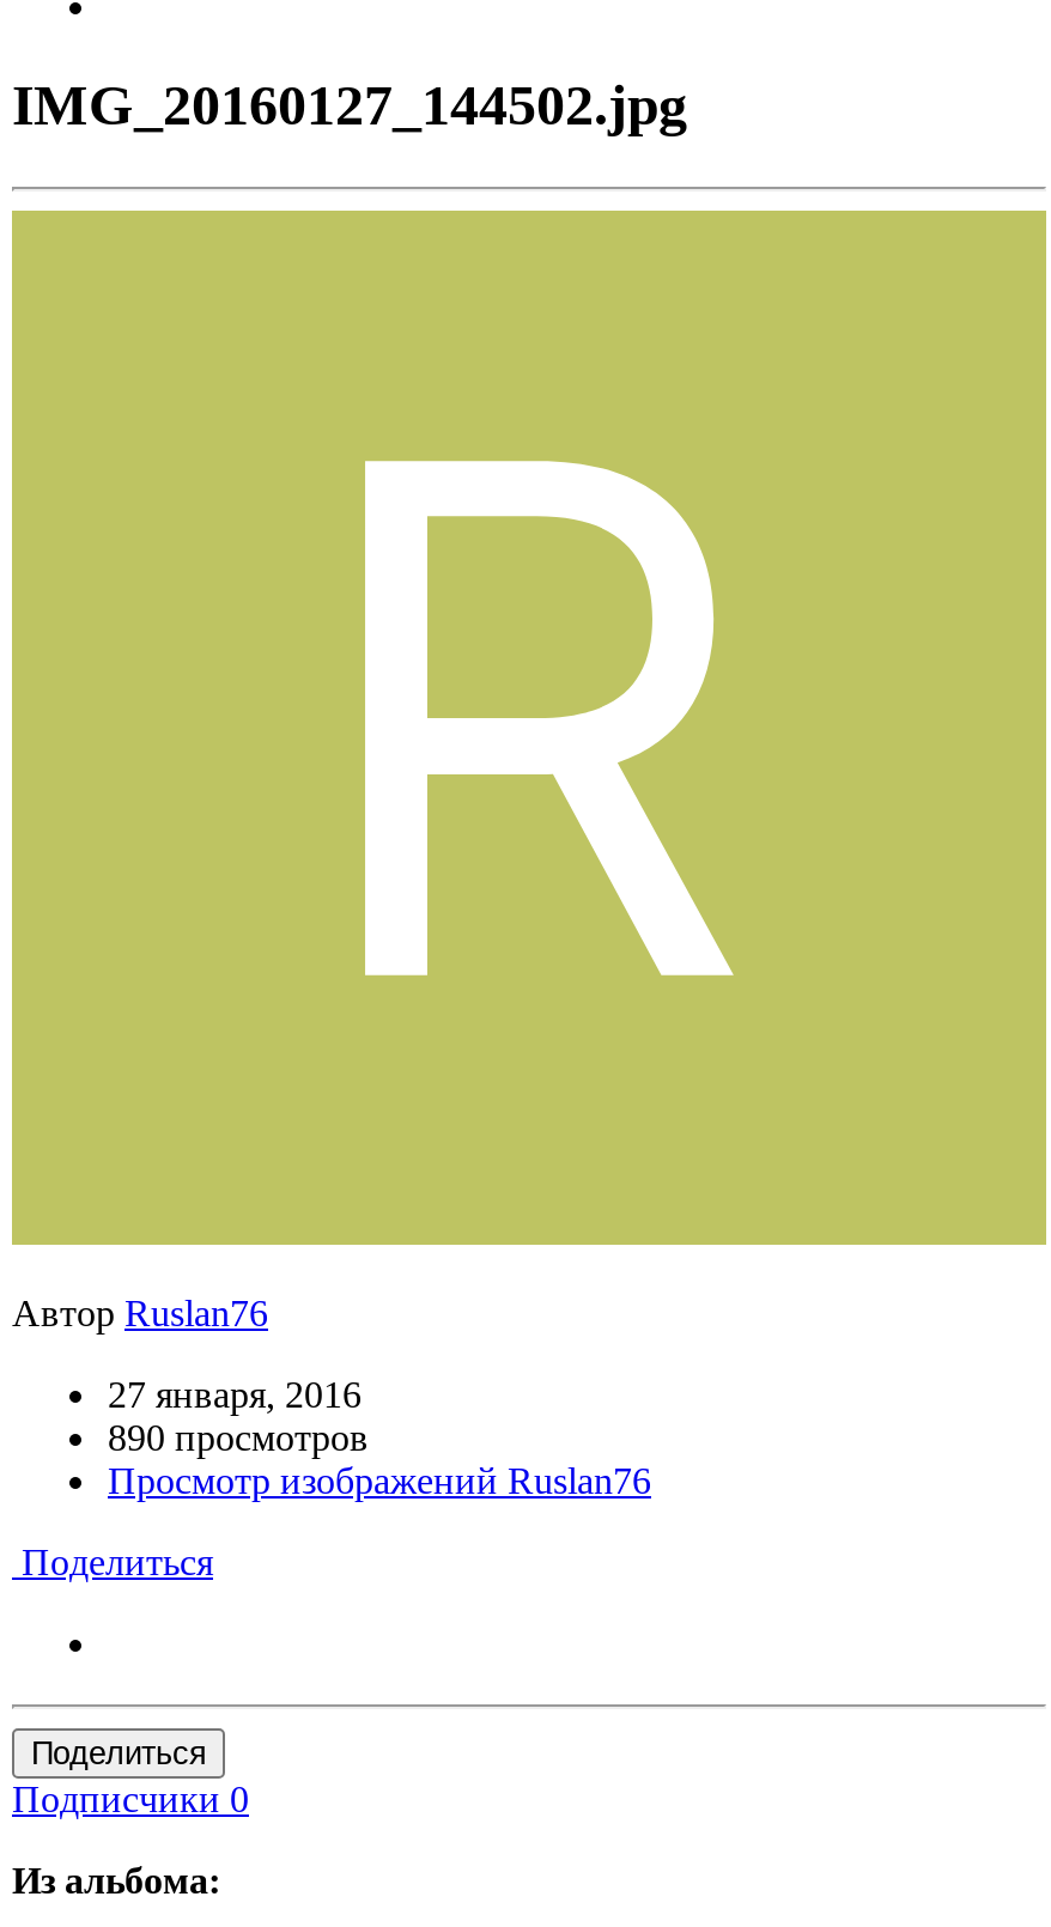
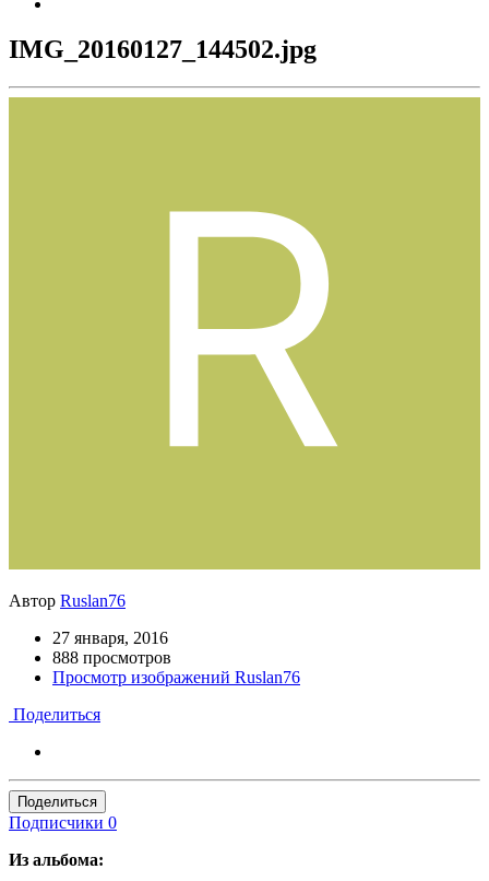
- 890 просмотров
+ 888 просмотров
